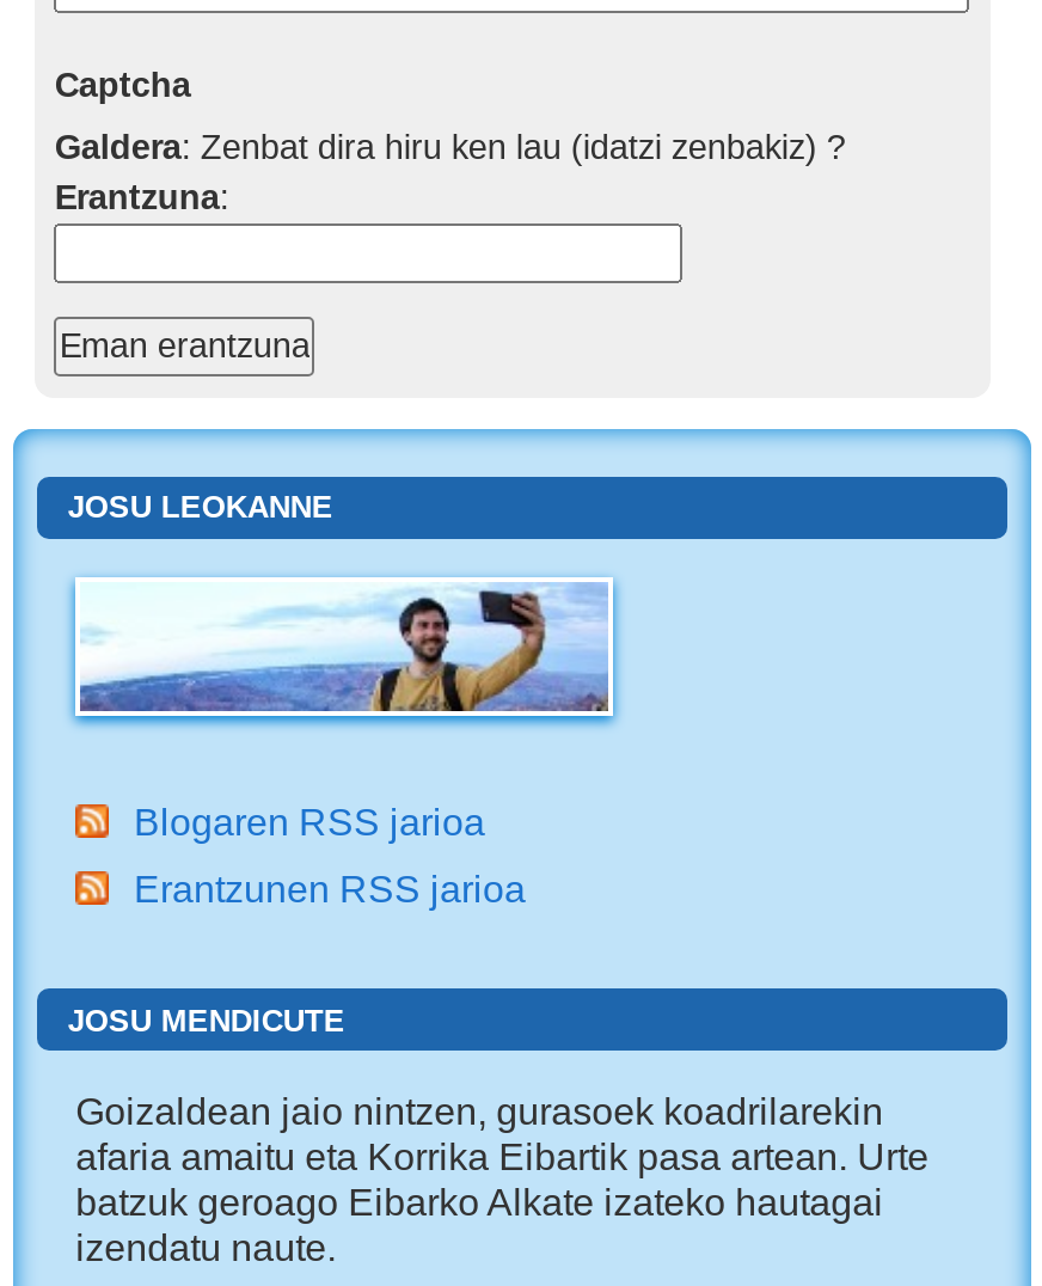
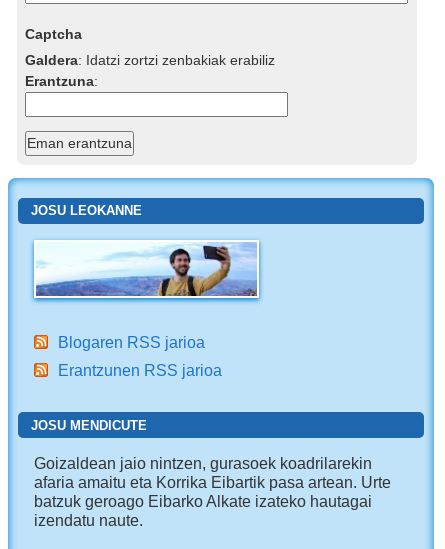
- Galdera: Zenbat dira hiru ken lau (idatzi zenbakiz) ?
+ Galdera: Idatzi zortzi zenbakiak erabiliz
